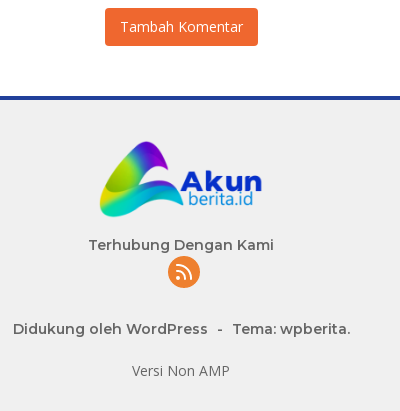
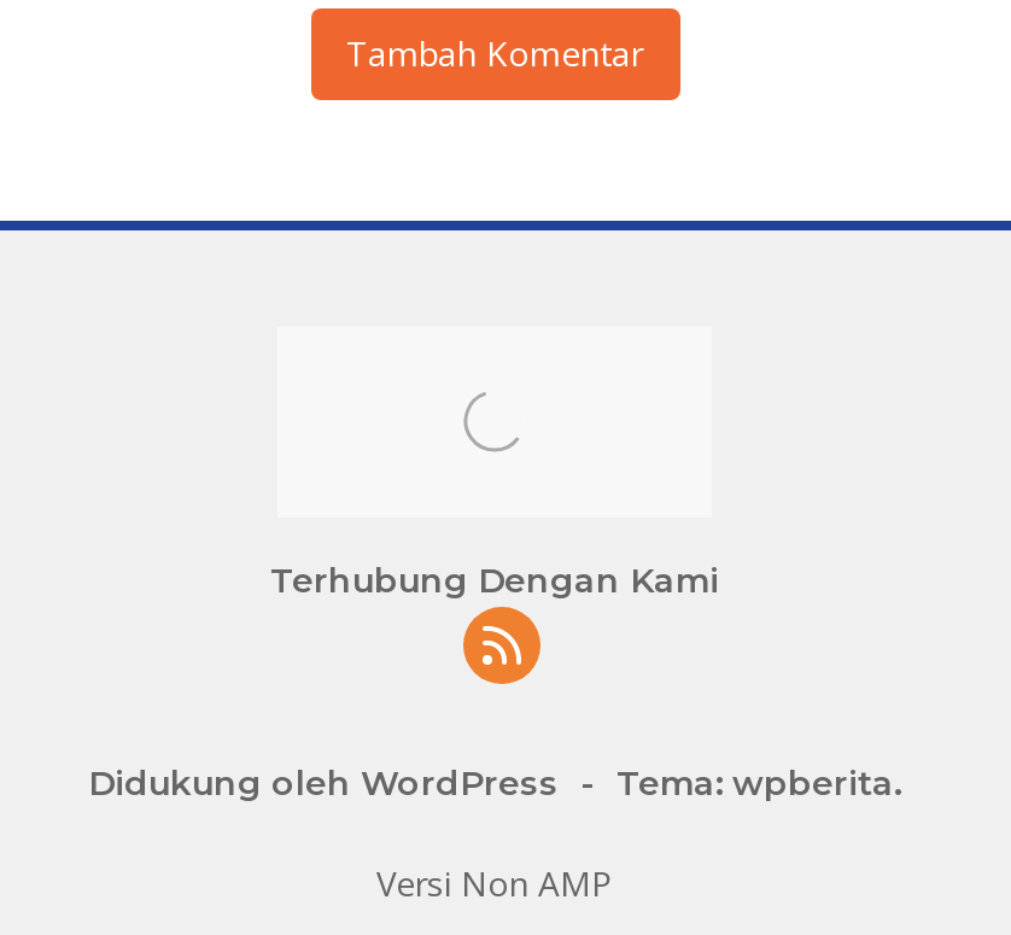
- [image]
